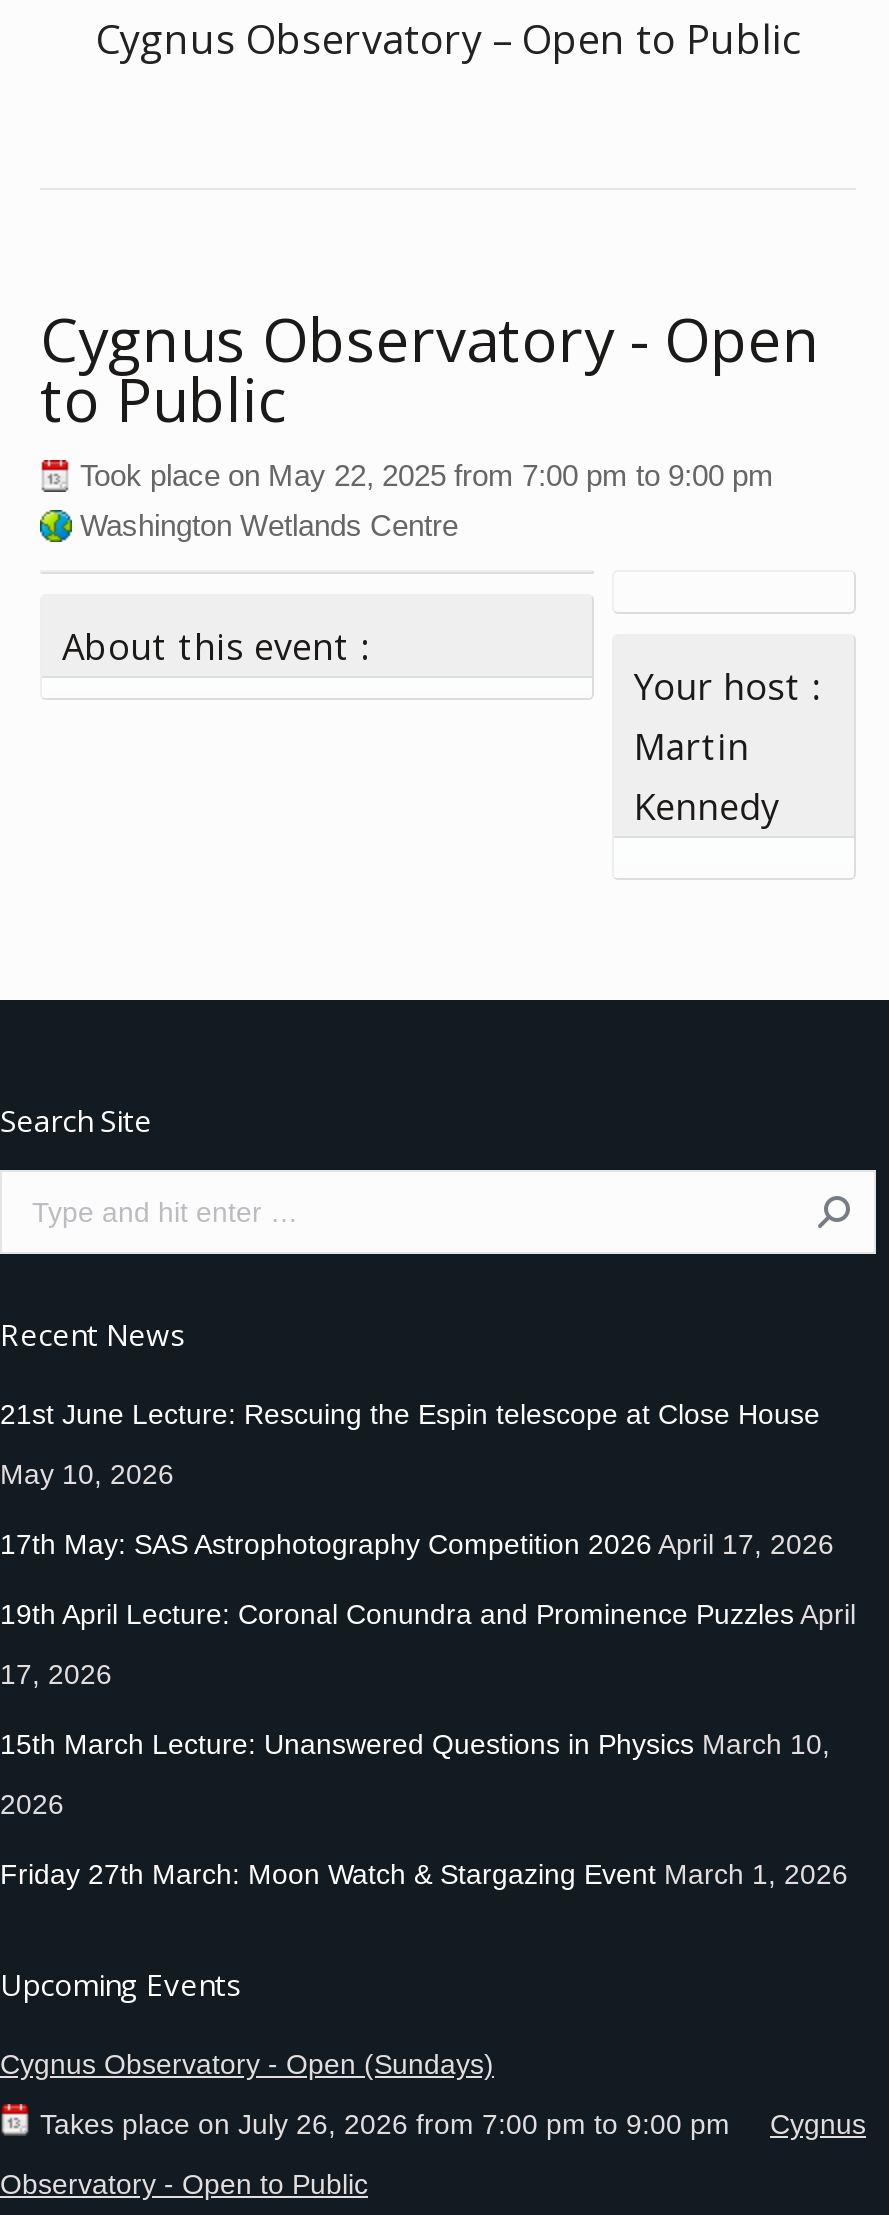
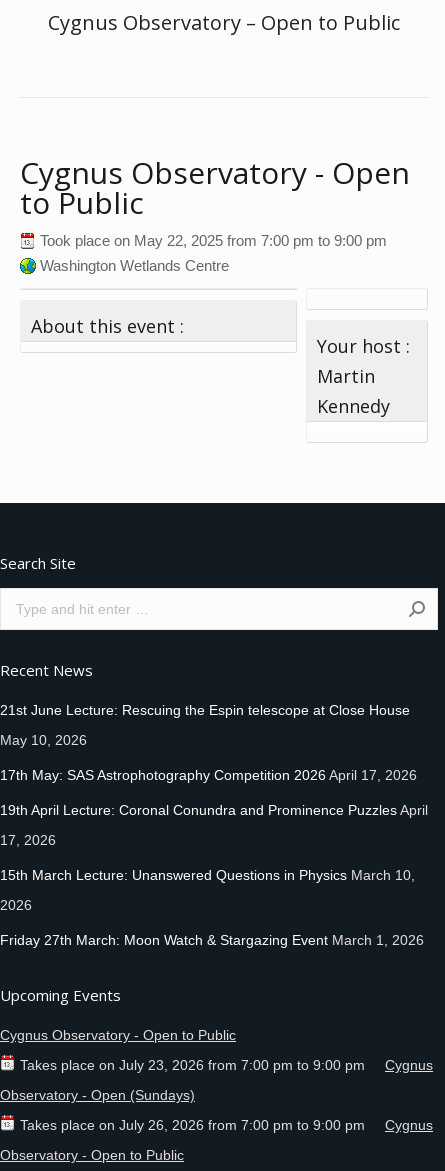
- Cygnus Observatory - Open (Sundays)
+ Cygnus Observatory - Open to Public
+ Takes place on July 23, 2026 from 7:00 pm to 9:00 pm
+ Cygnus
+ Observatory - Open (Sundays)
